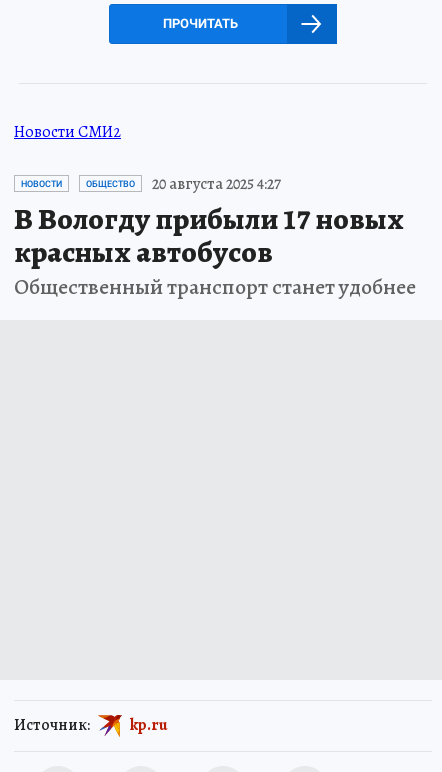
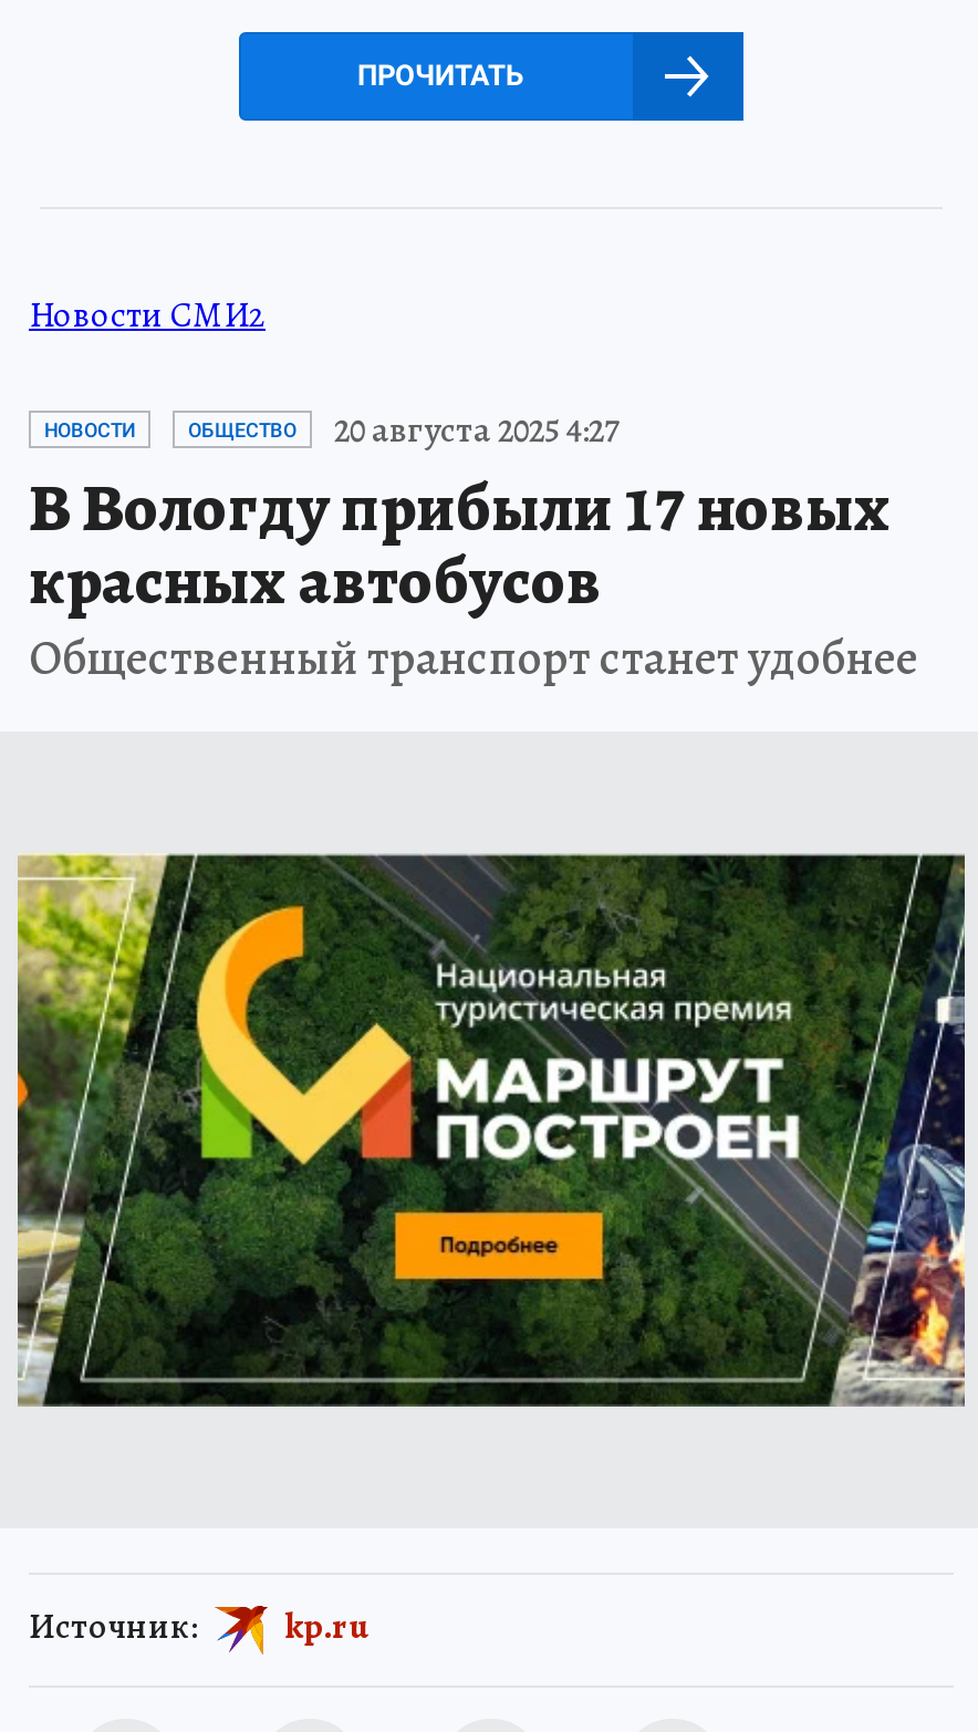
+ [image]
